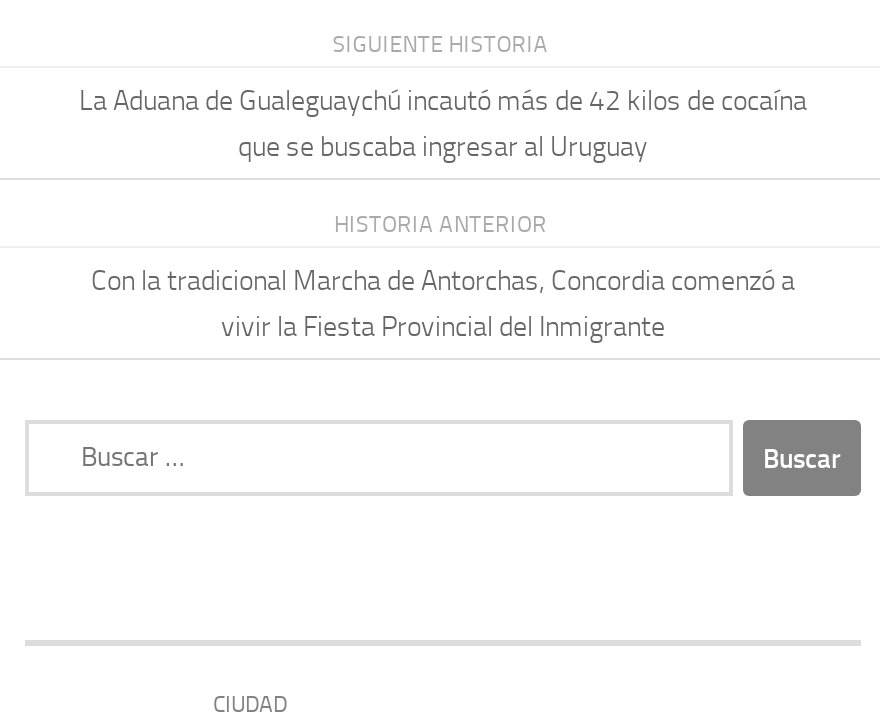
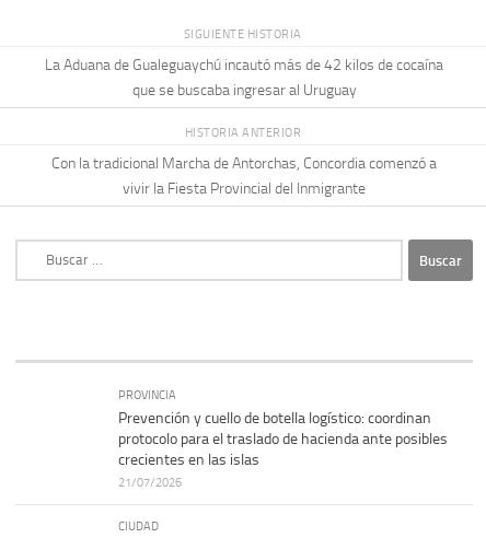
+ PROVINCIA
+ Prevención y cuello de botella logístico: coordinan
+ protocolo para el traslado de hacienda ante posibles
+ crecientes en las islas
+ 21/07/2026
